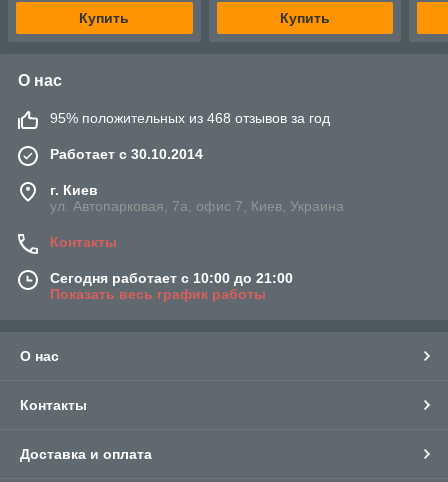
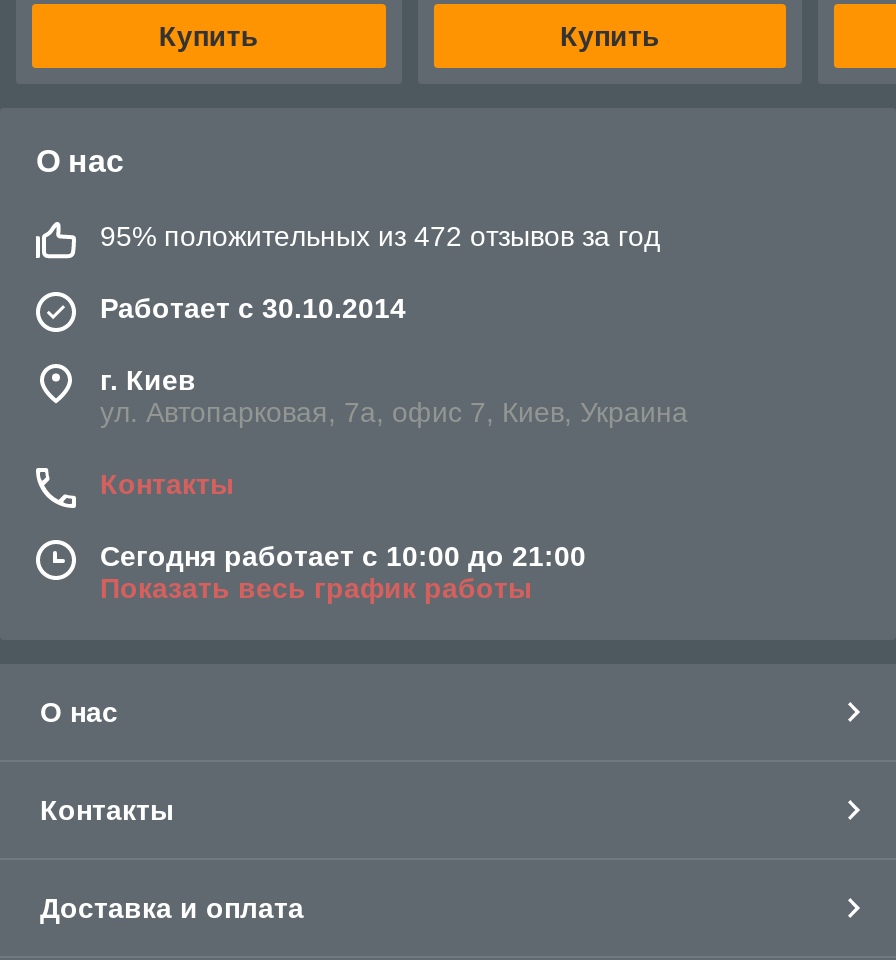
- 95% положительных из 468 отзывов за год
+ 95% положительных из 472 отзывов за год
